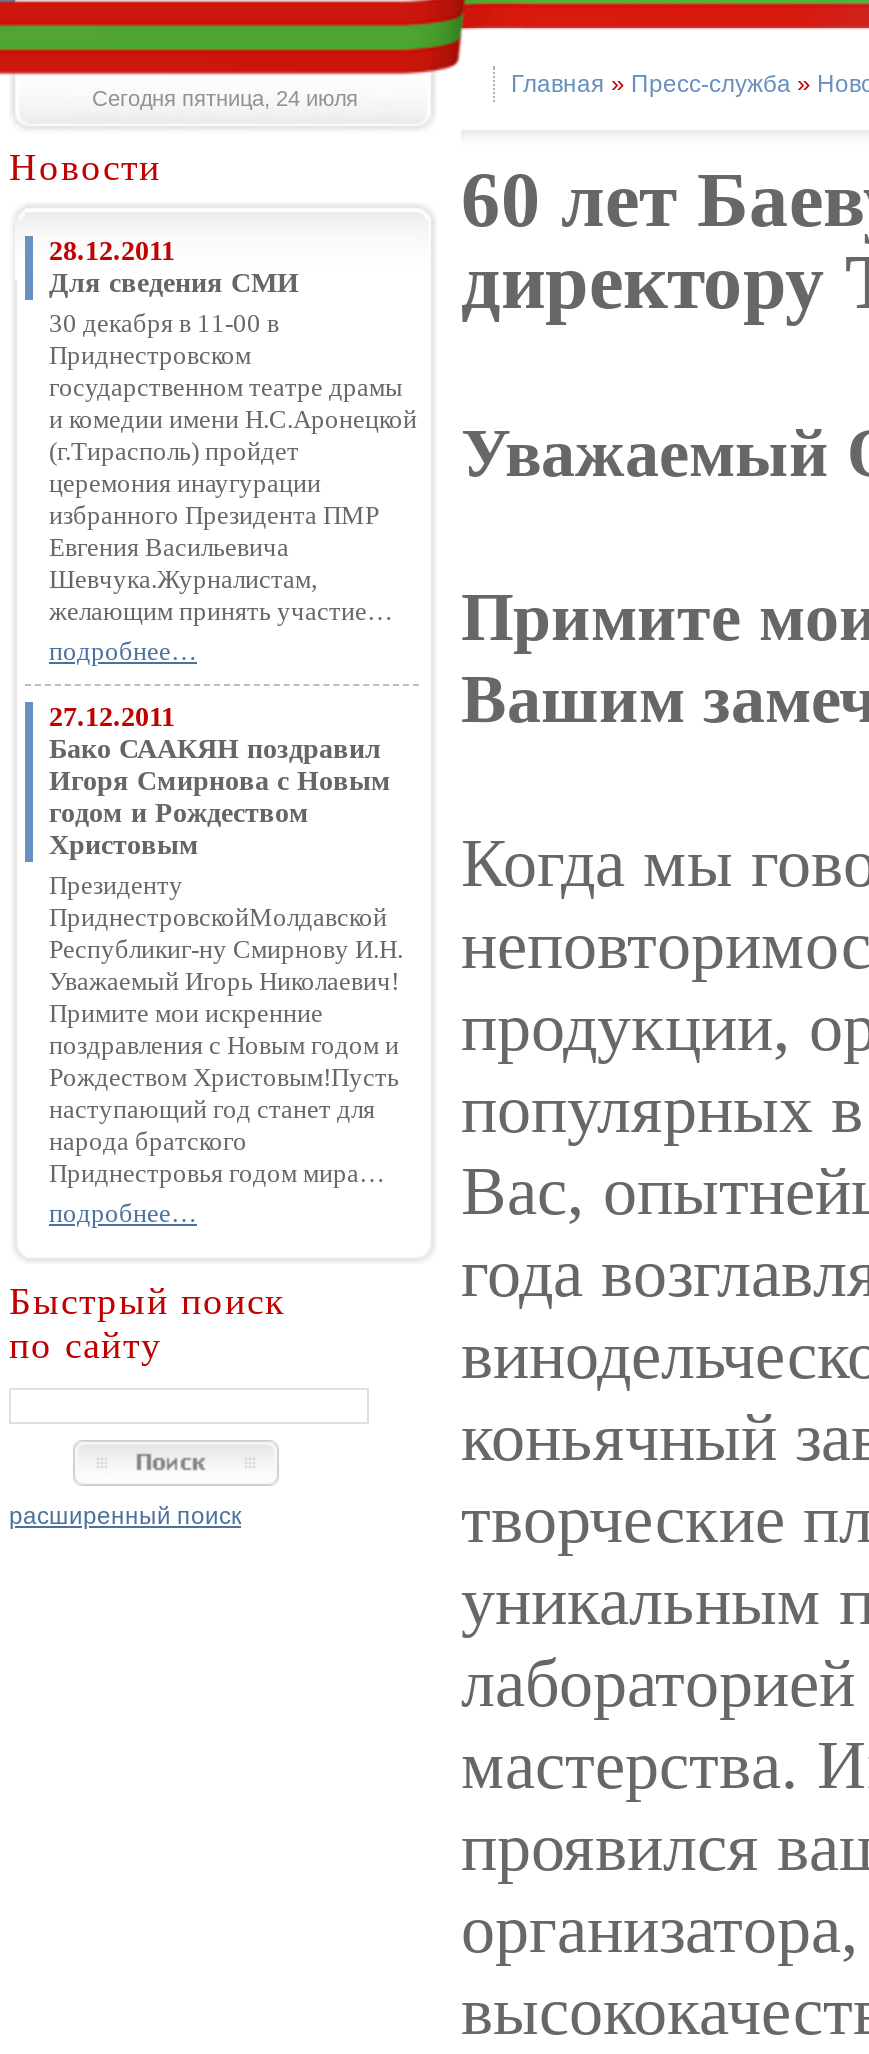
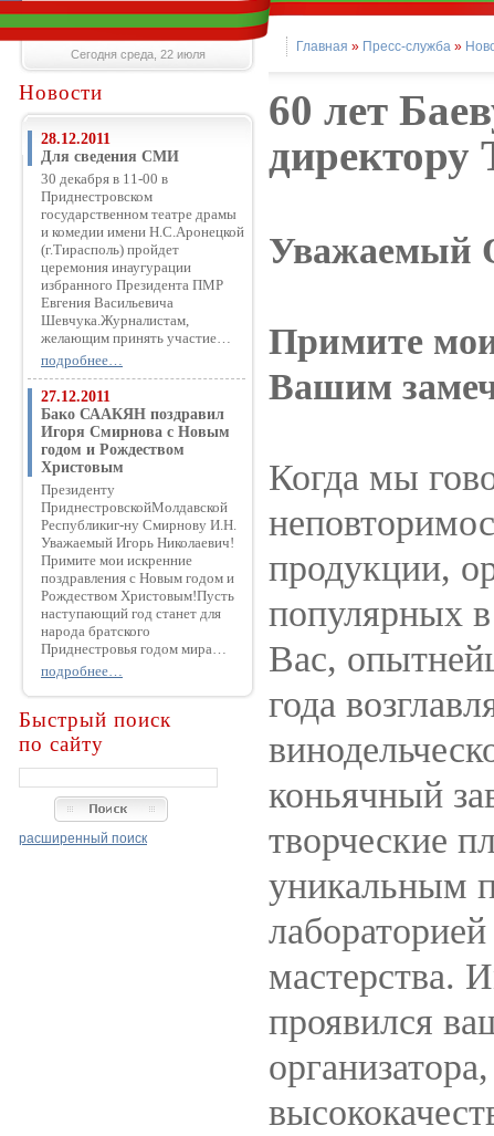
- Сегодня пятница, 24 июля
+ Сегодня среда, 22 июля
